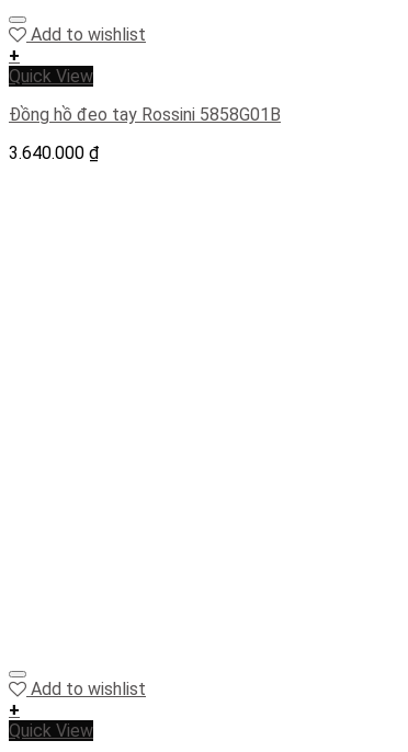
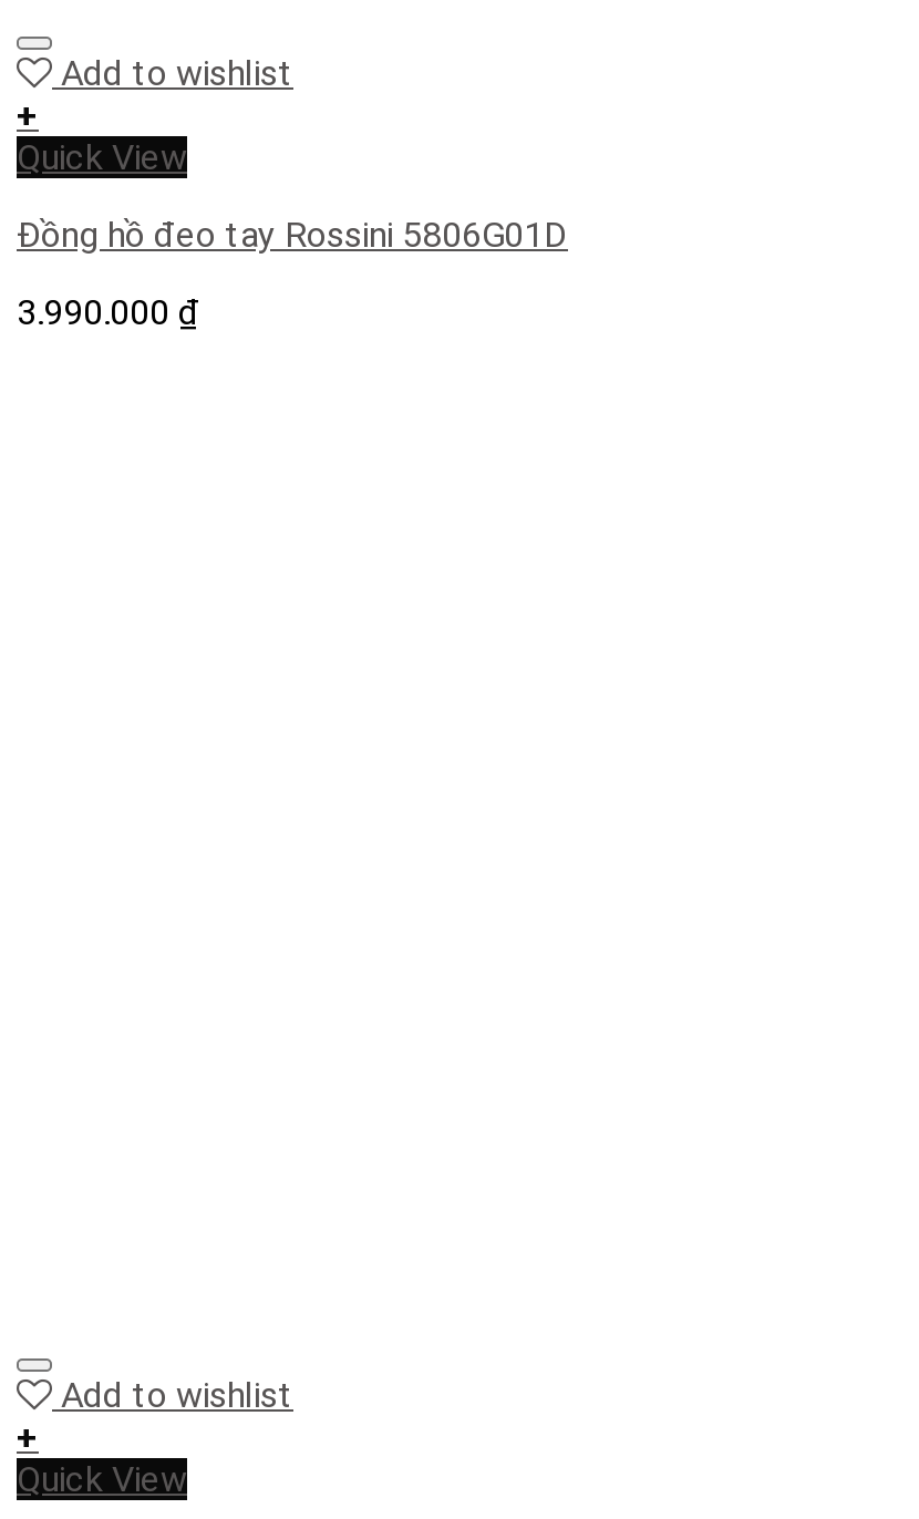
- Đồng hồ đeo tay Rossini 5858G01B
+ Đồng hồ đeo tay Rossini 5806G01D

- 3.640.000 ₫
+ 3.990.000 ₫
